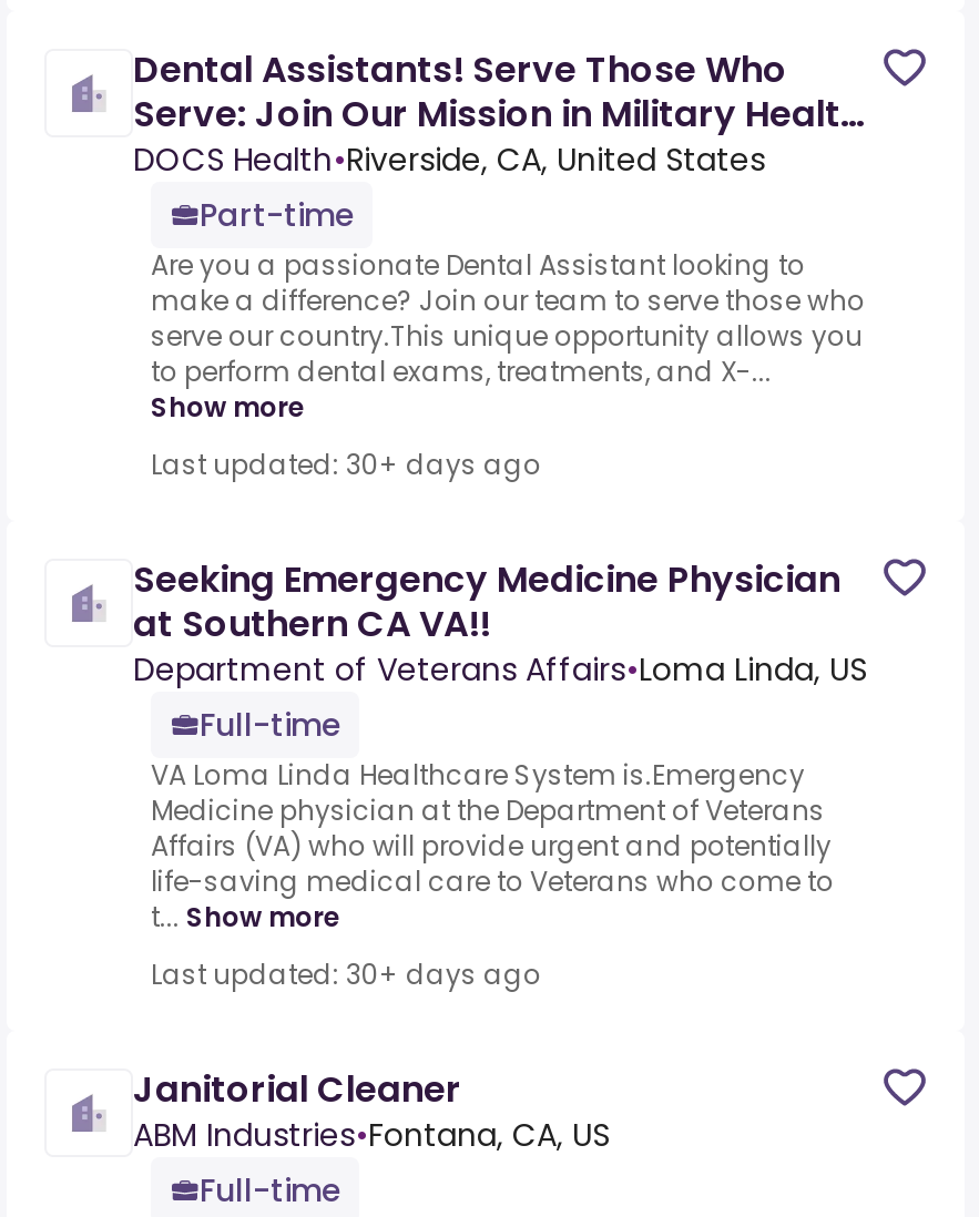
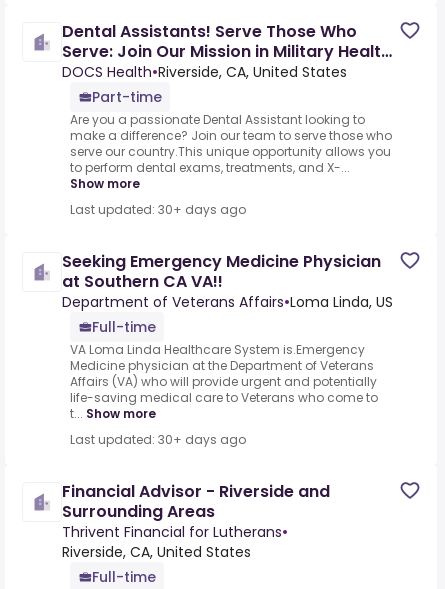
- Janitorial Cleaner
- ABM Industries•Fontana, CA, US
+ Financial Advisor - Riverside and
+ Surrounding Areas
+ Thrivent Financial for Lutherans•
+ Riverside, CA, United States
